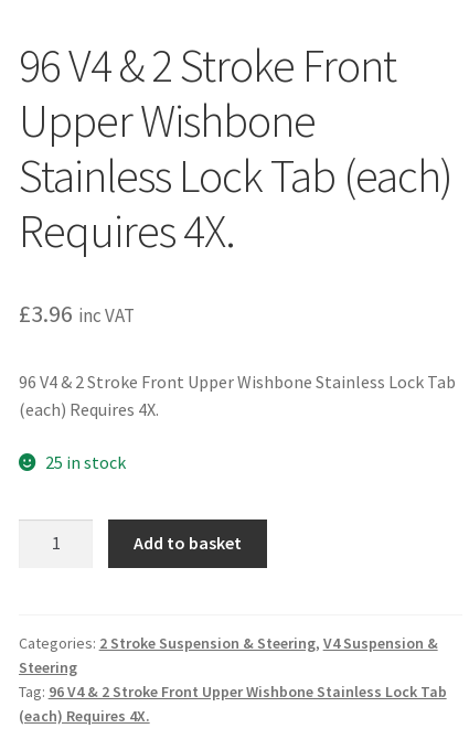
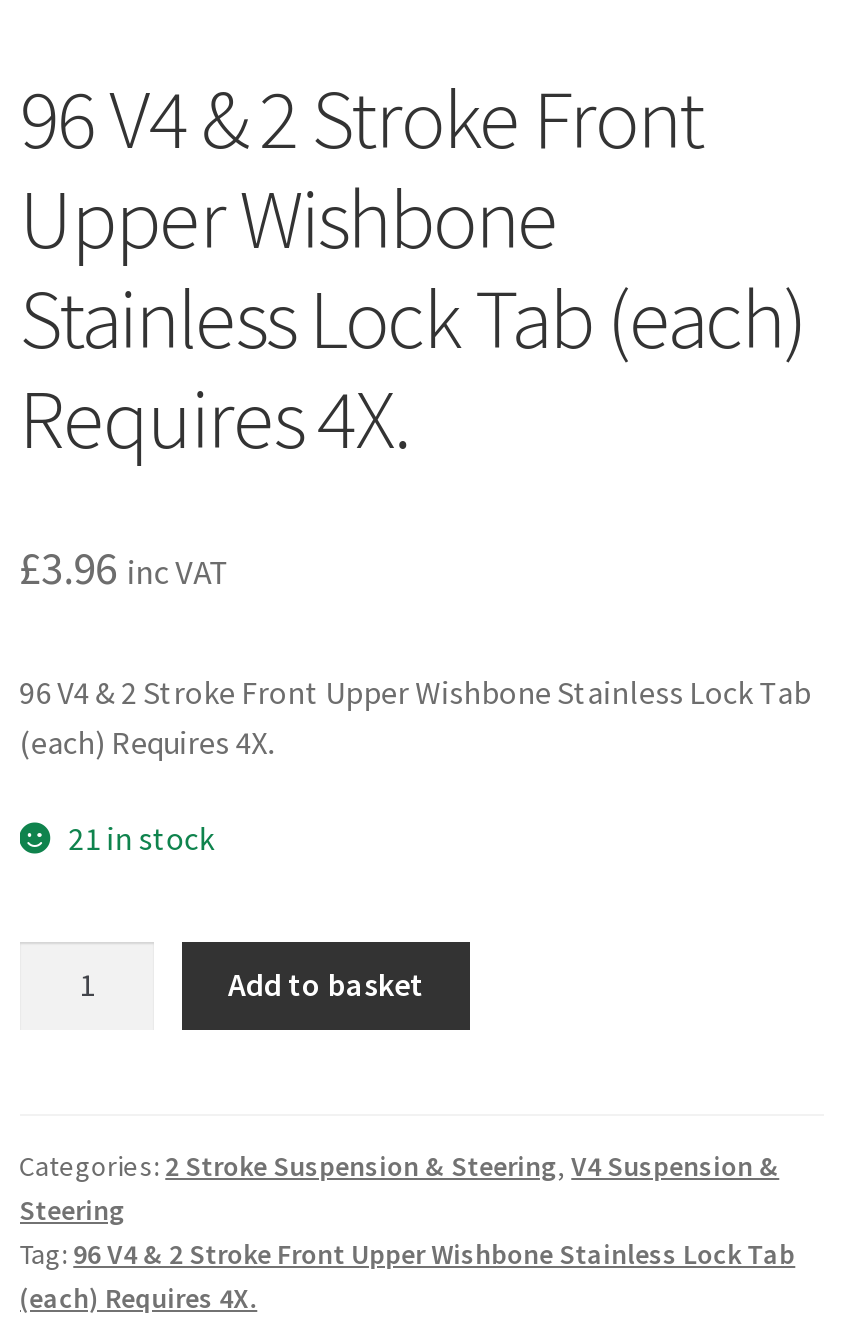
- 25 in stock
+ 21 in stock
